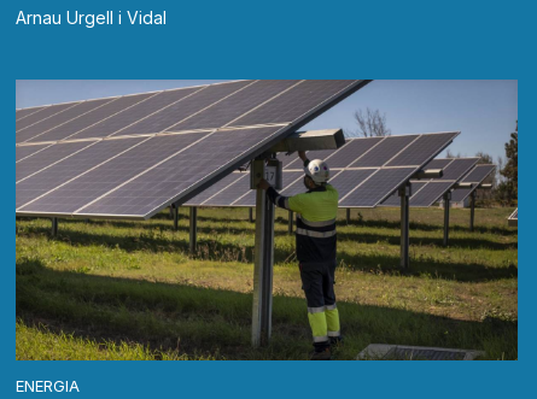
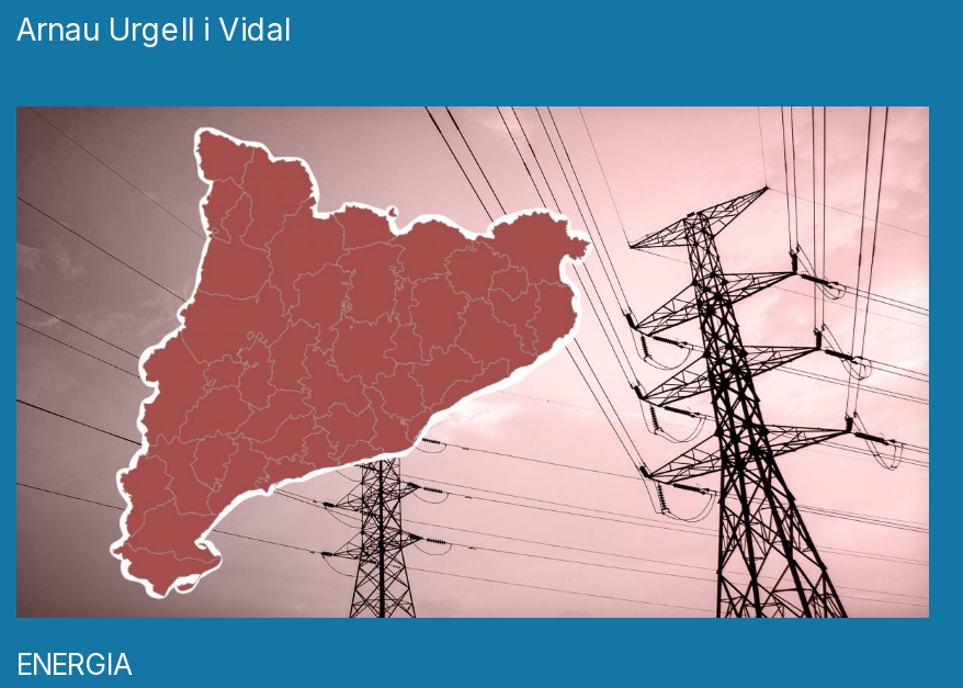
- [image]
+ [image]
